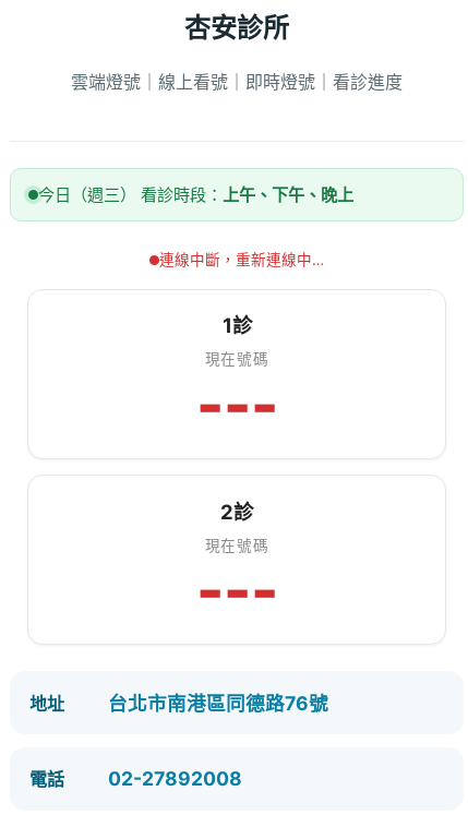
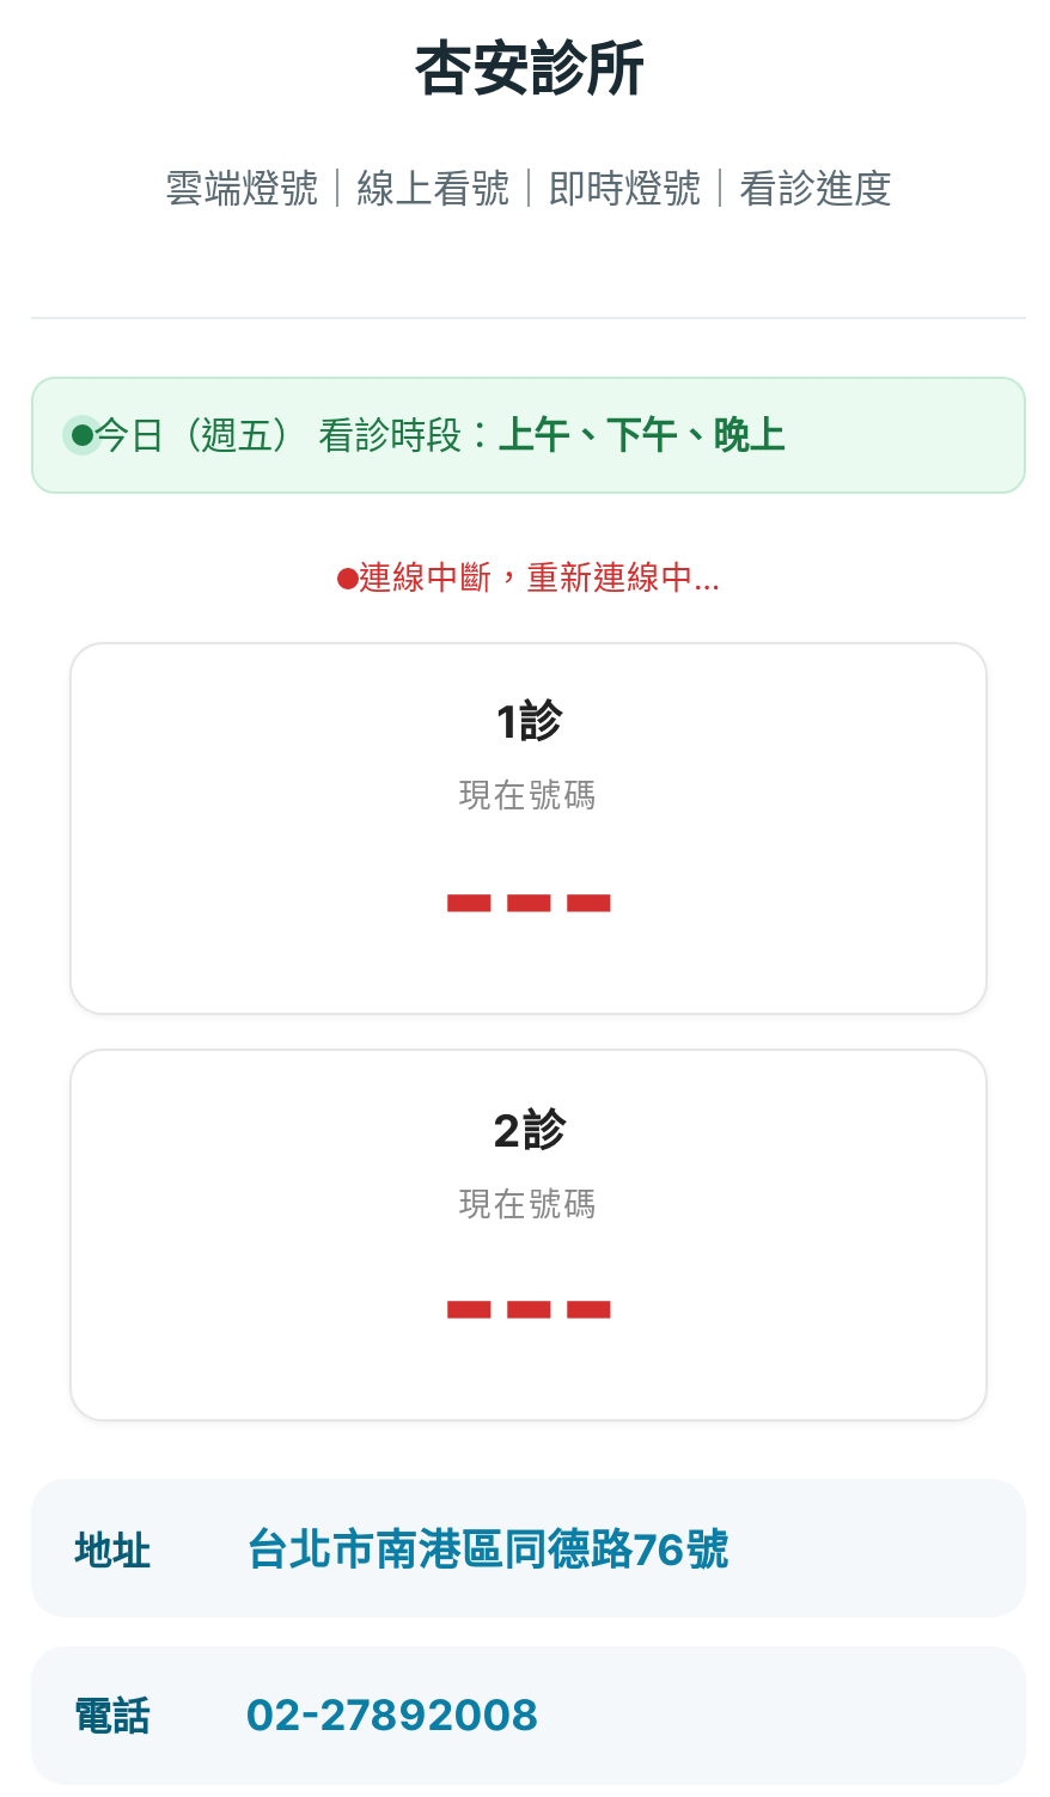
- 今日（週三） 看診時段：上午、下午、晚上
+ 今日（週五） 看診時段：上午、下午、晚上
